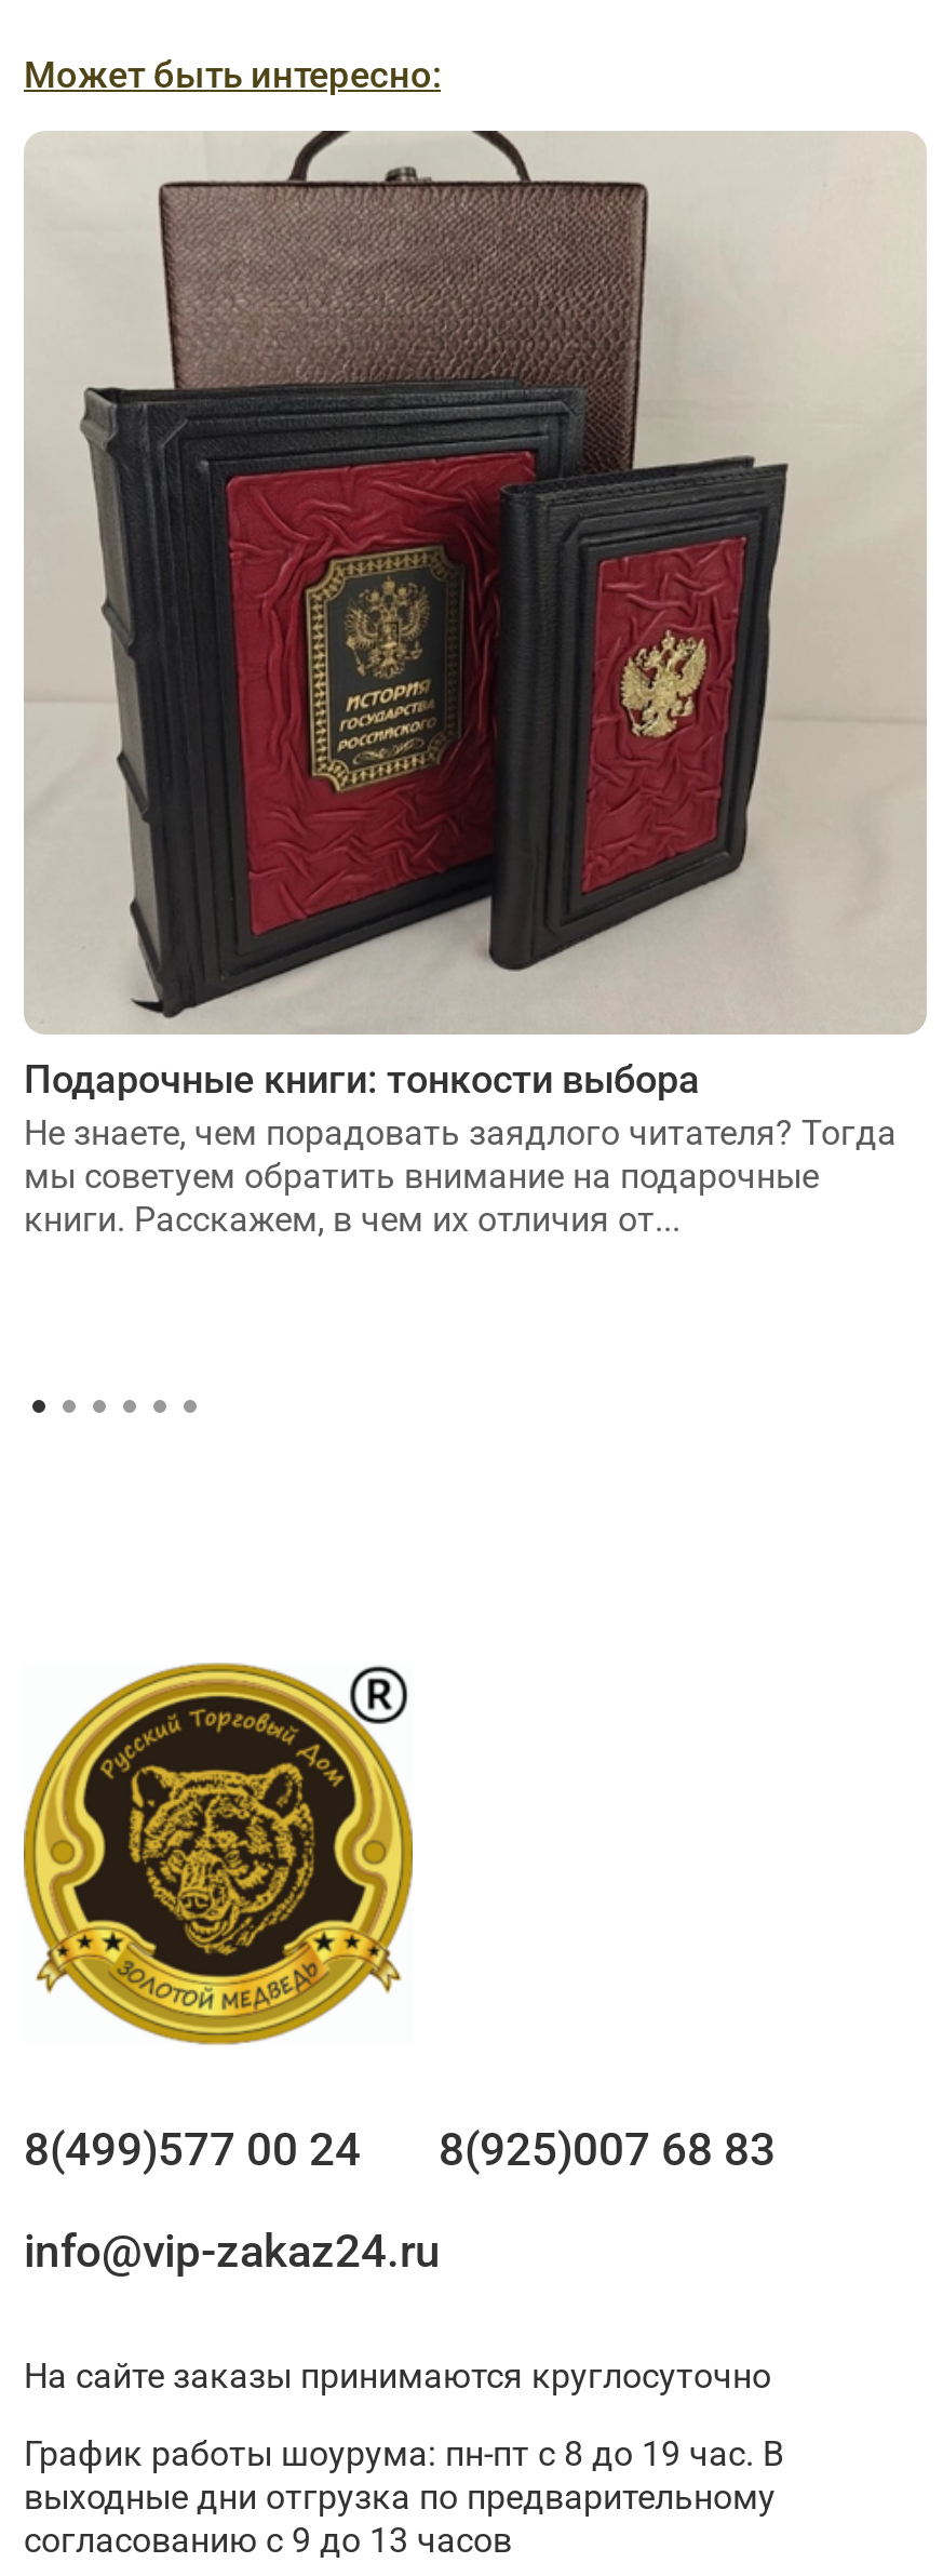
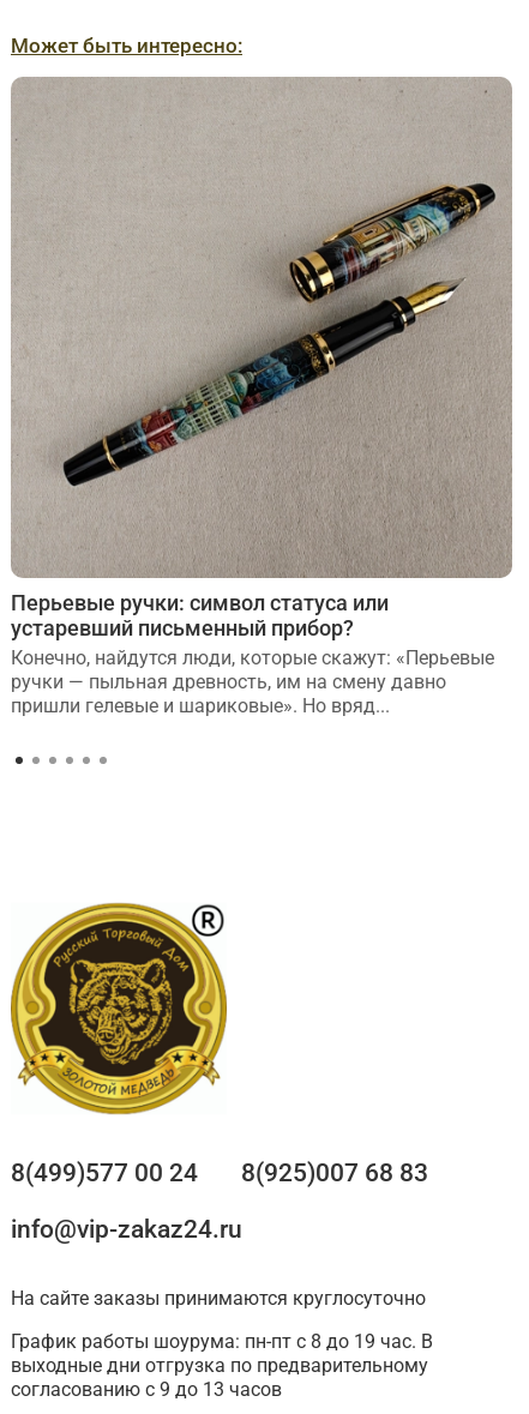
- [image]
- Подарочные книги: тонкости выбора
- Не знаете, чем порадовать заядлого читателя? Тогда
- мы советуем обратить внимание на подарочные
- книги. Расскажем, в чем их отличия от...
+ [image]
+ Перьевые ручки: символ статуса или
+ устаревший письменный прибор?
+ Конечно, найдутся люди, которые скажут: «Перьевые
+ ручки — пыльная древность, им на смену давно
+ пришли гелевые и шариковые». Но вряд...
